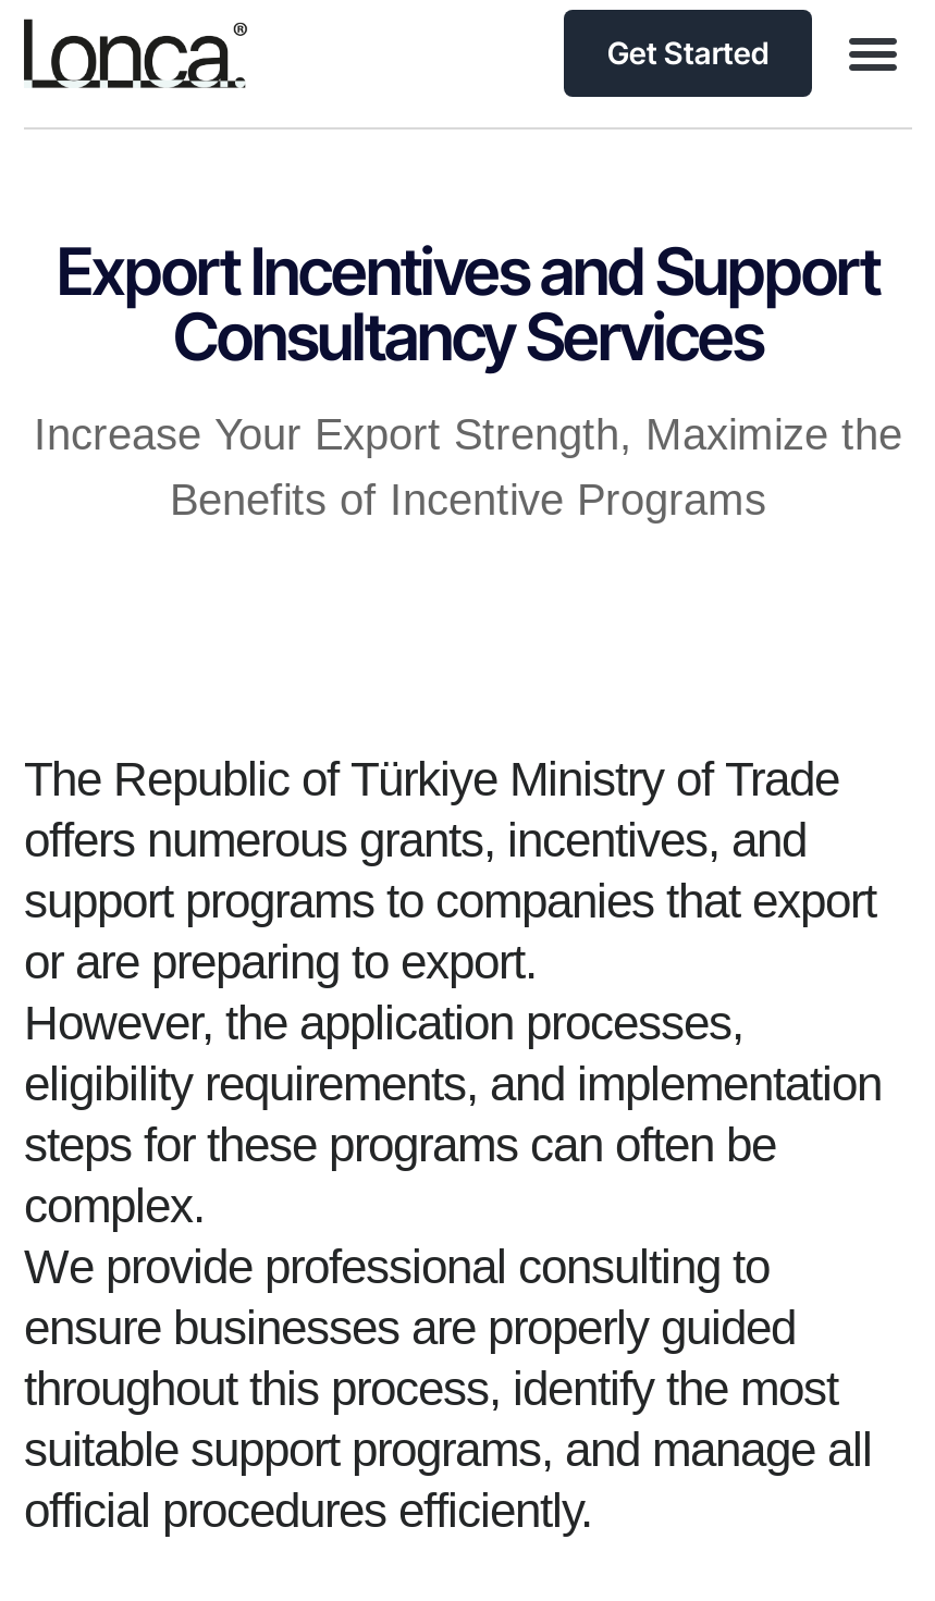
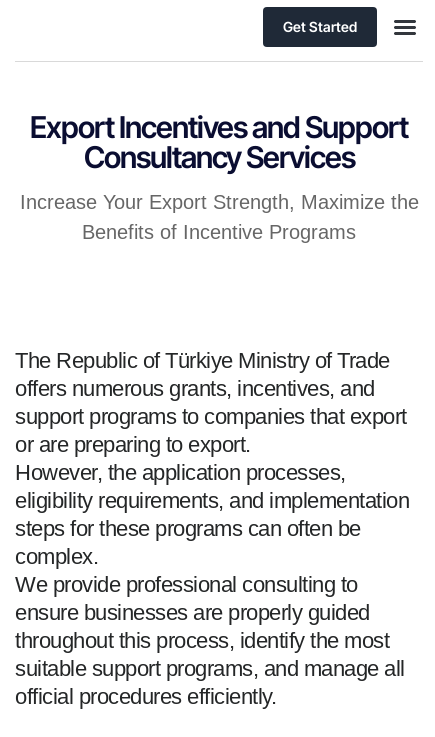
- [image]
